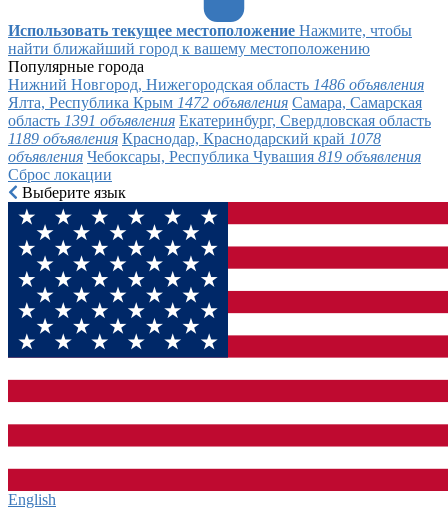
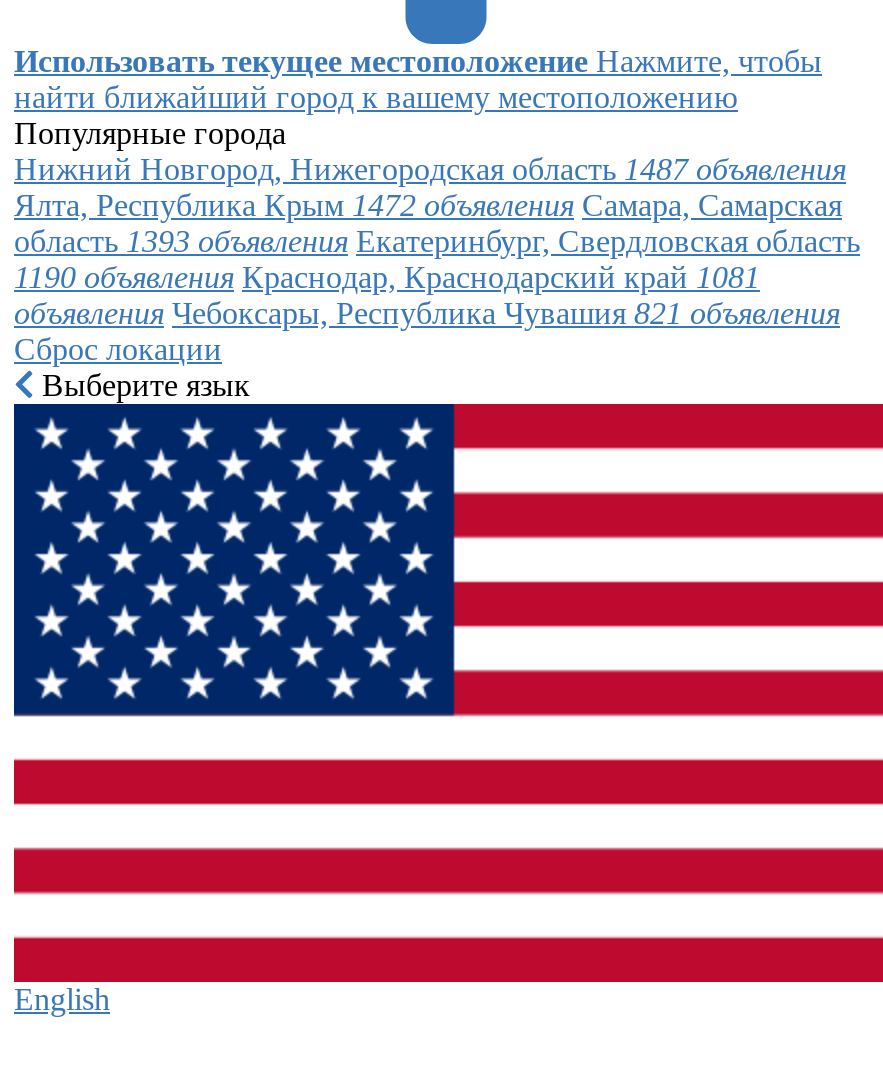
- Нижний Новгород, Нижегородская область 1486 объявления
+ Нижний Новгород, Нижегородская область 1487 объявления

- область 1391 объявления Екатеринбург, Свердловская область
+ область 1393 объявления Екатеринбург, Свердловская область

- 1189 объявления Краснодар, Краснодарский край 1078
+ 1190 объявления Краснодар, Краснодарский край 1081

- объявления Чебоксары, Республика Чувашия 819 объявления
+ объявления Чебоксары, Республика Чувашия 821 объявления
